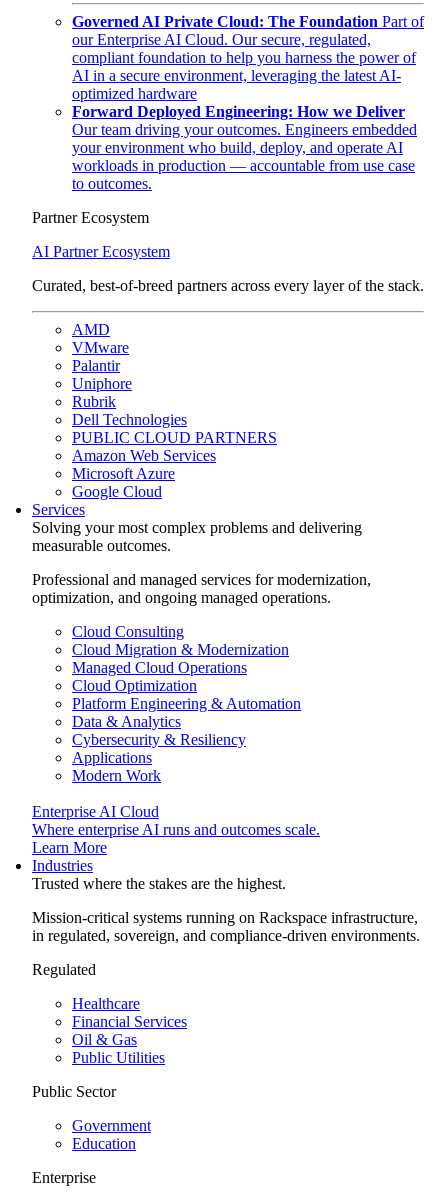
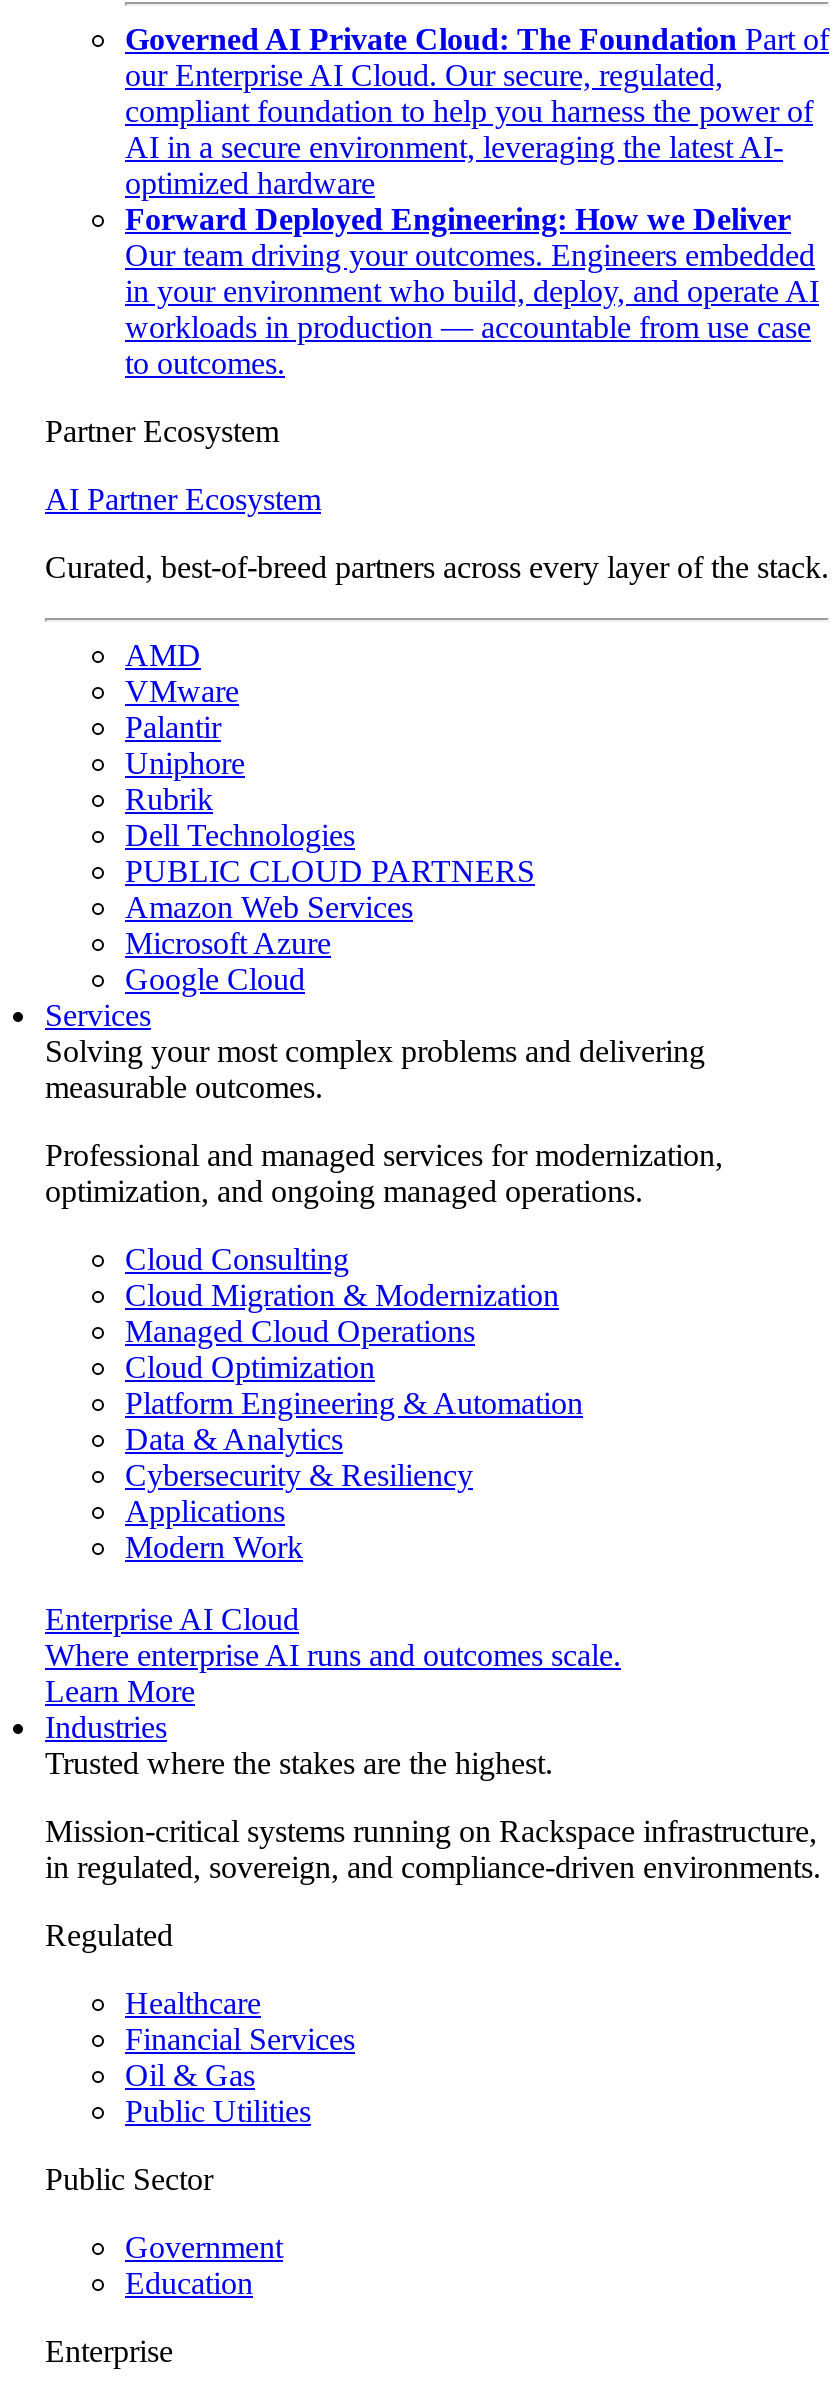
- your environment who build, deploy, and operate AI
+ in your environment who build, deploy, and operate AI
